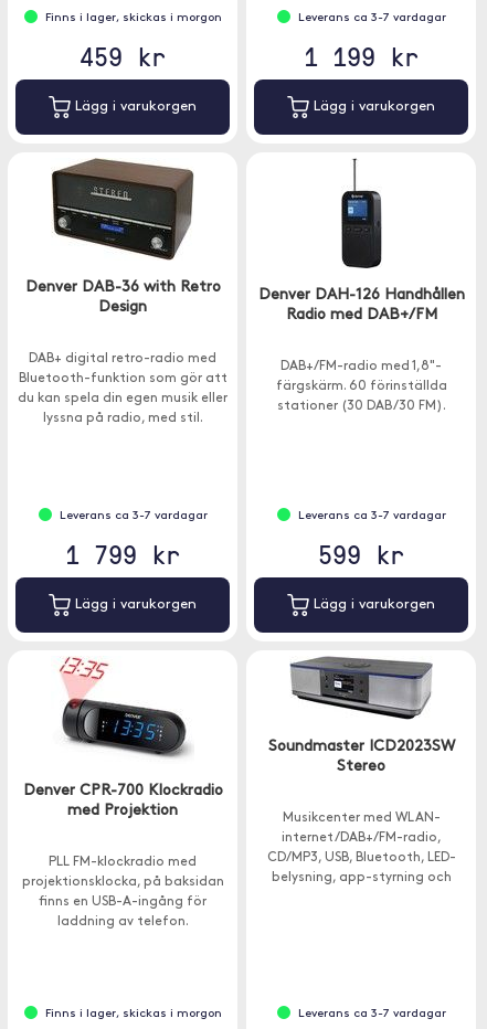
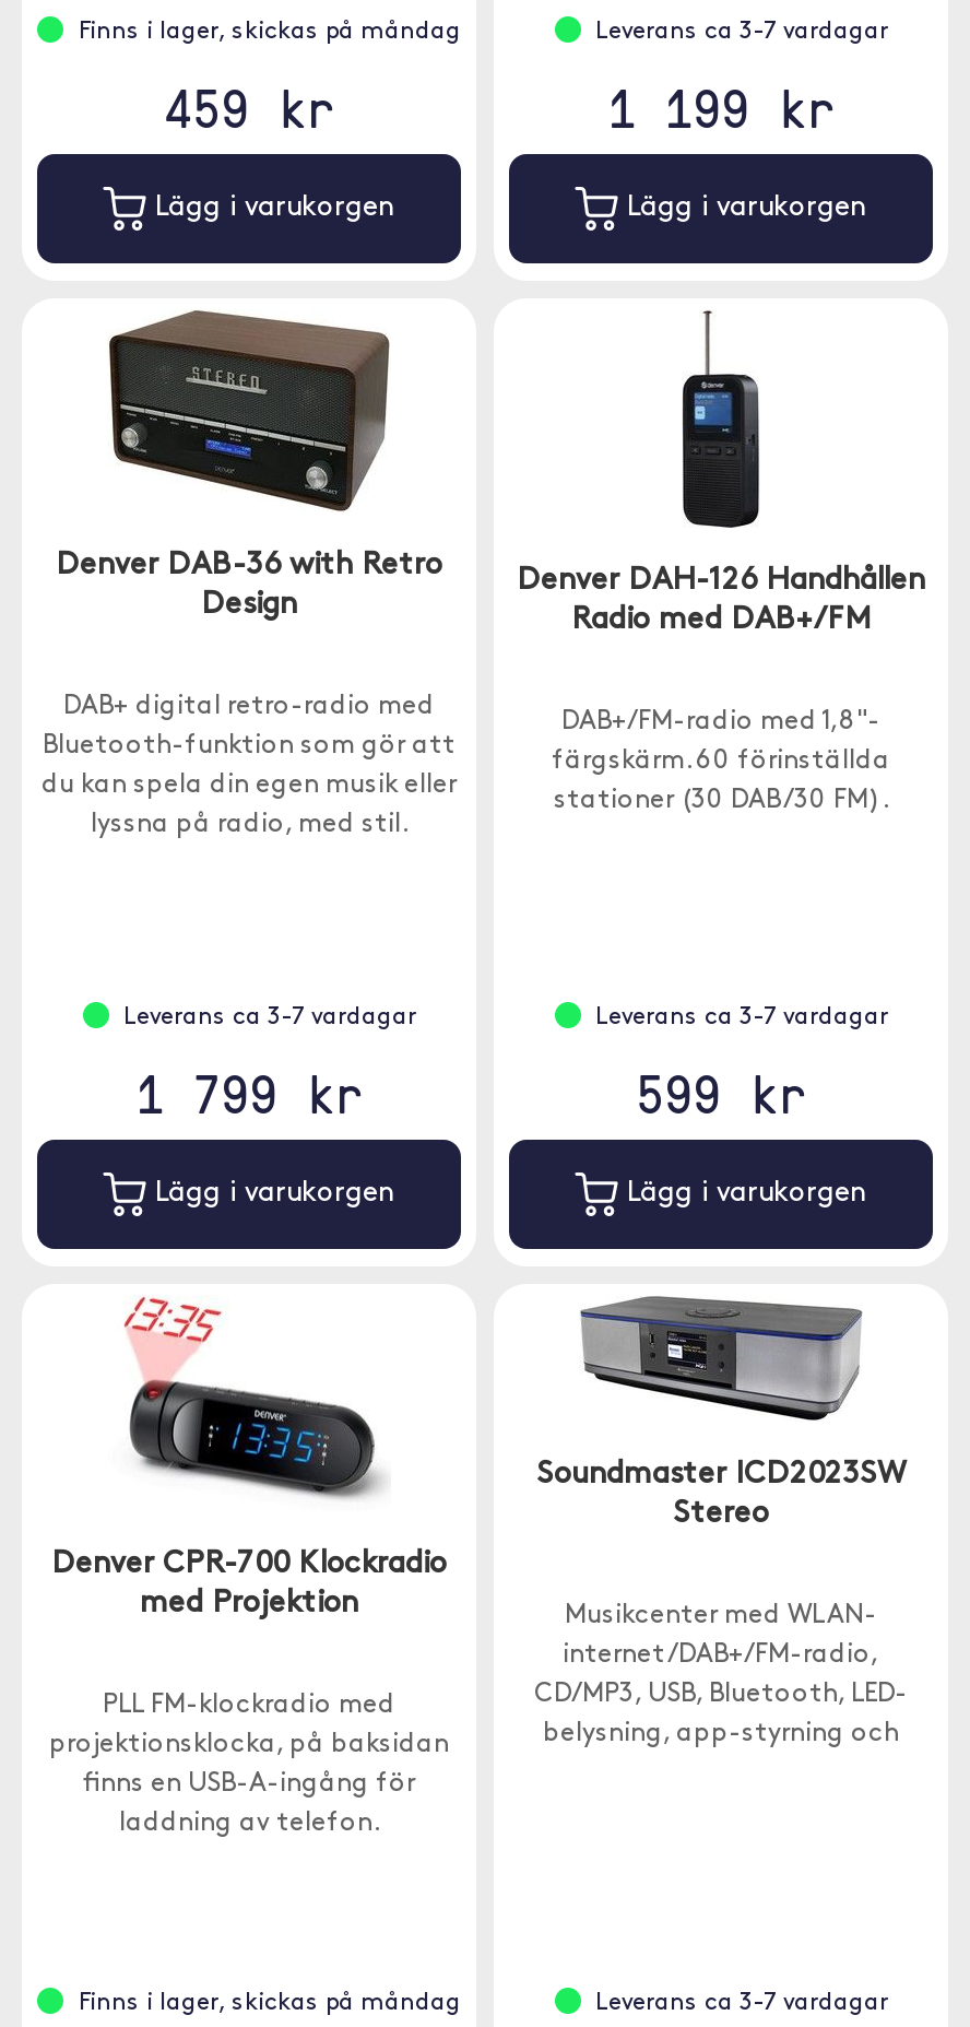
- Finns i lager, skickas i morgon
+ Finns i lager, skickas på måndag

- Finns i lager, skickas i morgon
+ Finns i lager, skickas på måndag
